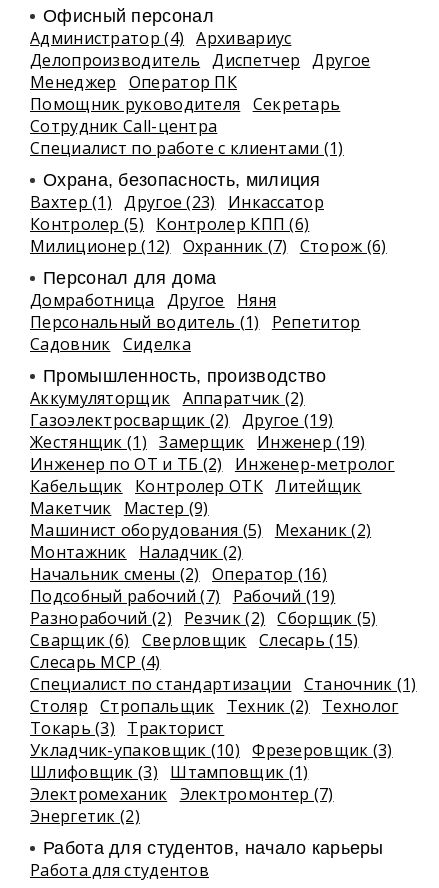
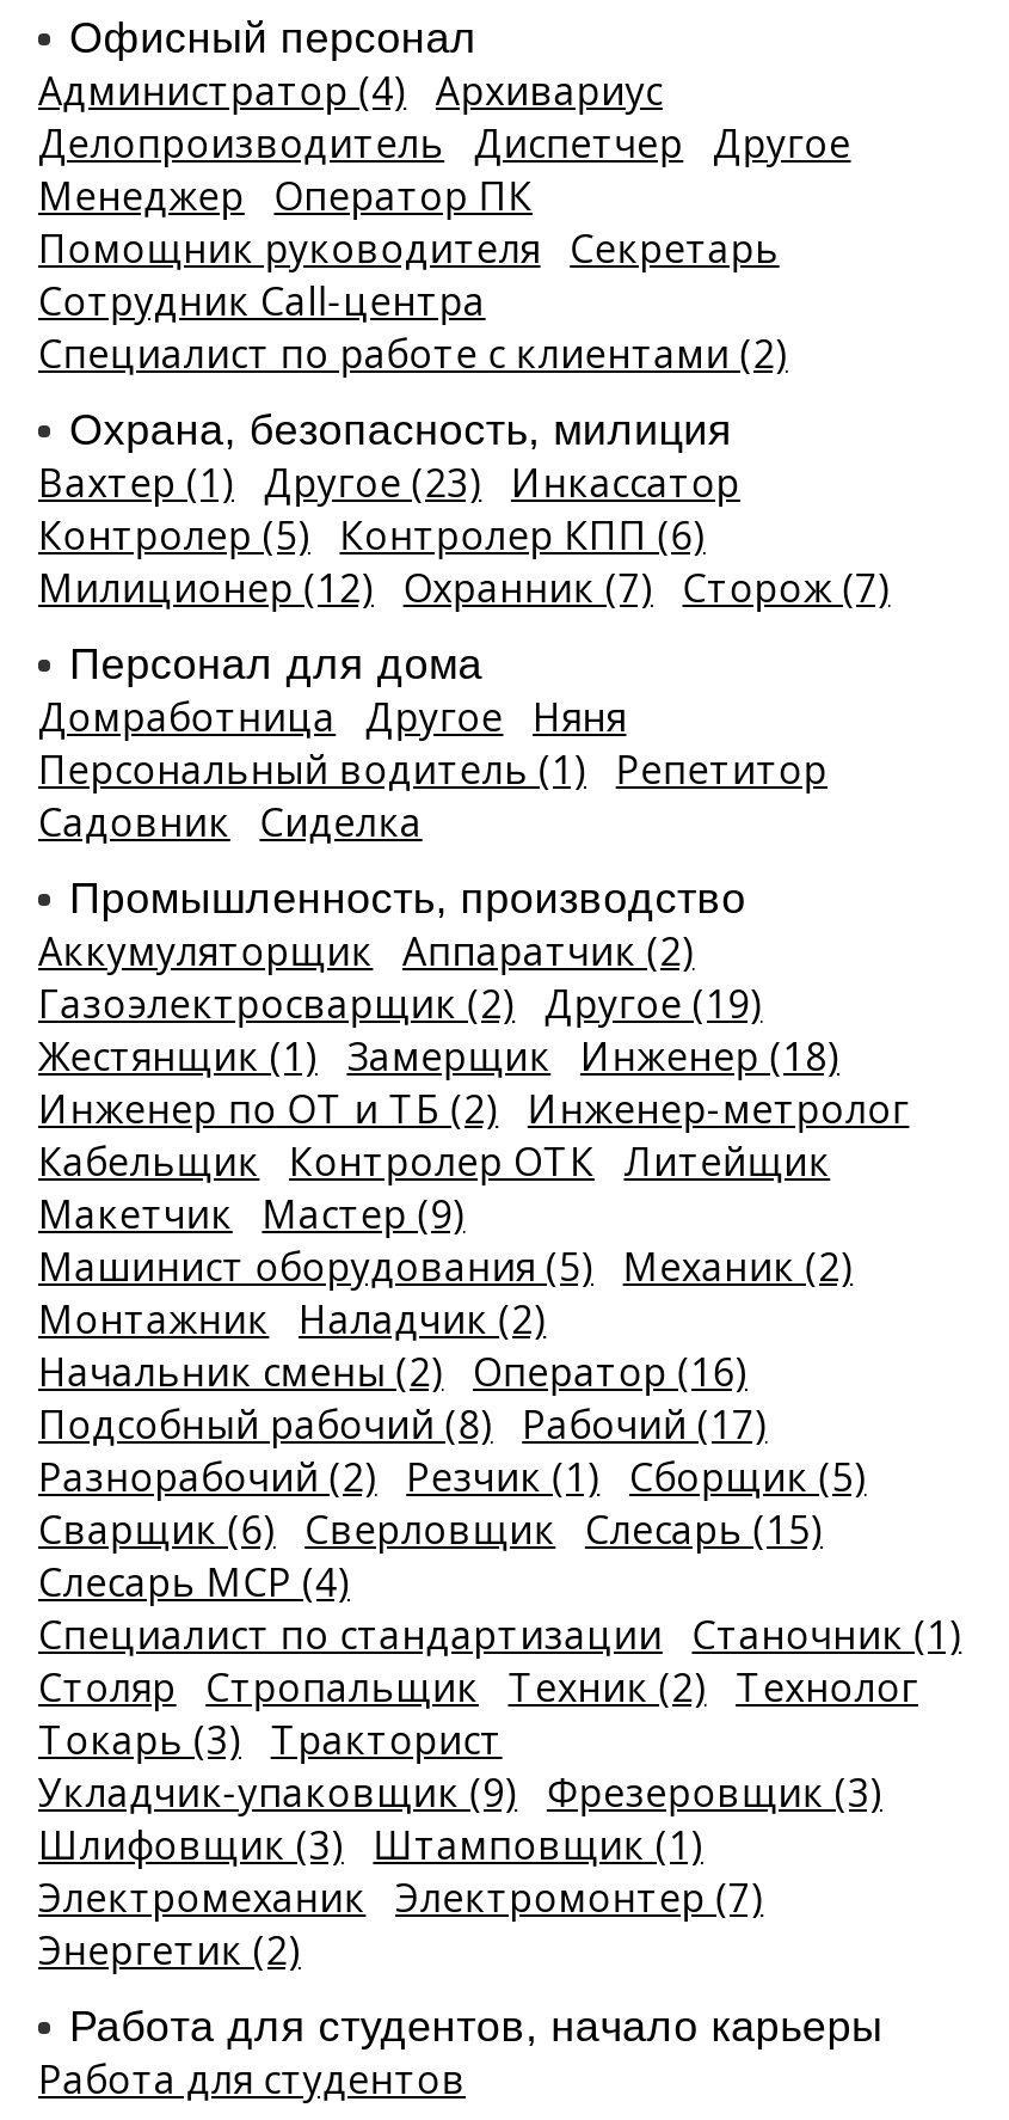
- Специалист по работе с клиентами (1)
+ Специалист по работе с клиентами (2)

- Милиционер (12) Охранник (7) Сторож (6)
+ Милиционер (12) Охранник (7) Сторож (7)

- Жестянщик (1) Замерщик Инженер (19)
+ Жестянщик (1) Замерщик Инженер (18)

- Подсобный рабочий (7) Рабочий (19)
+ Подсобный рабочий (8) Рабочий (17)

- Разнорабочий (2) Резчик (2) Сборщик (5)
+ Разнорабочий (2) Резчик (1) Сборщик (5)

- Укладчик-упаковщик (10) Фрезеровщик (3)
+ Укладчик-упаковщик (9) Фрезеровщик (3)
